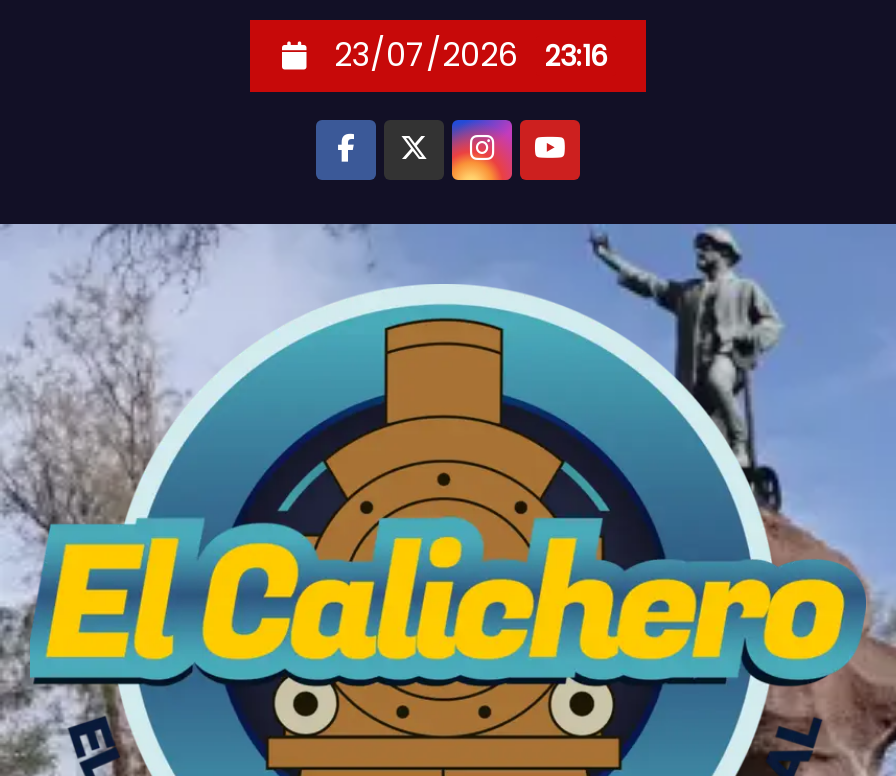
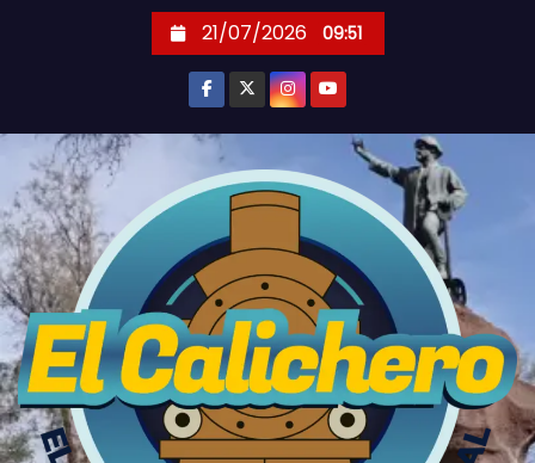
- 23/07/2026 23:16
+ 21/07/2026 09:51
